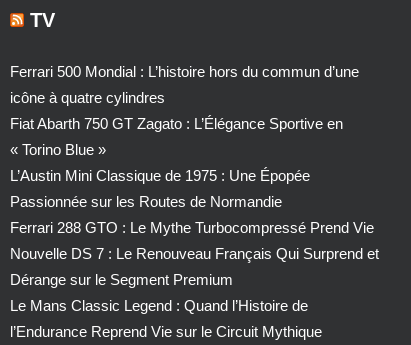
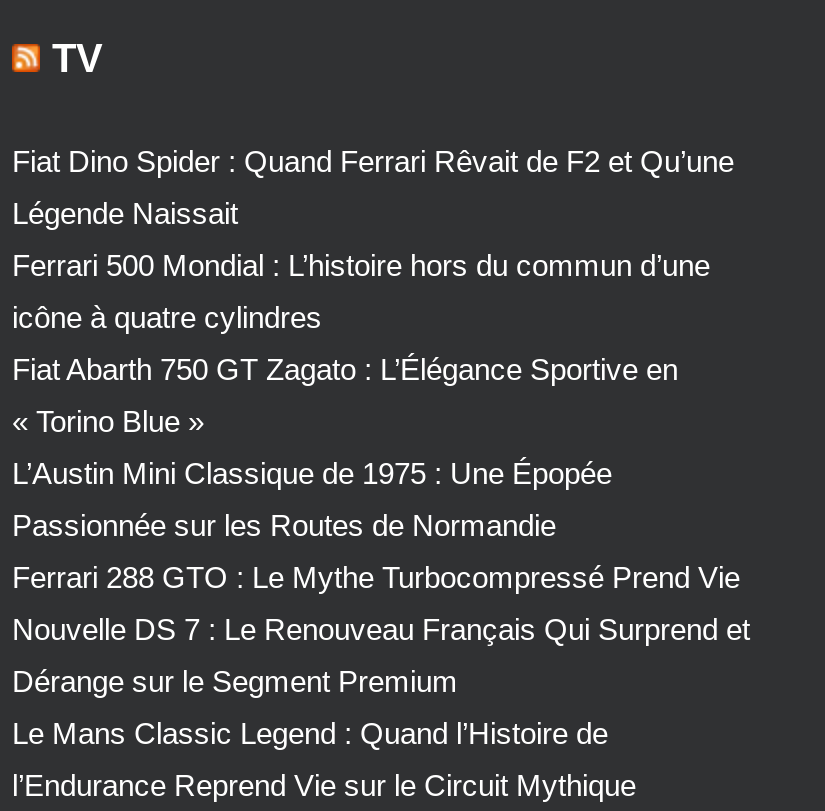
+ Fiat Dino Spider : Quand Ferrari Rêvait de F2 et Qu’une
+ Légende Naissait
